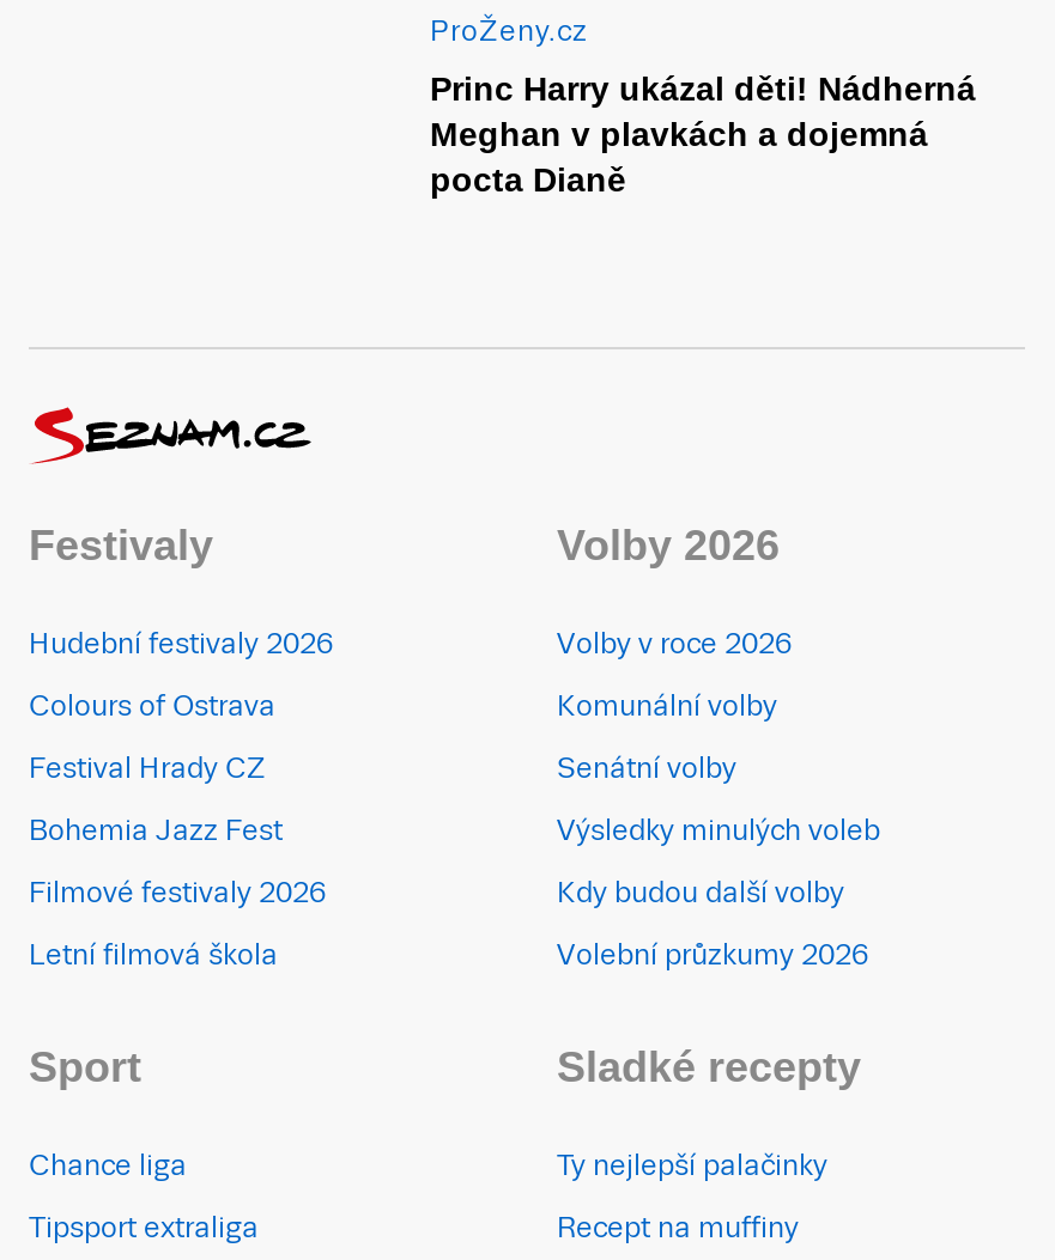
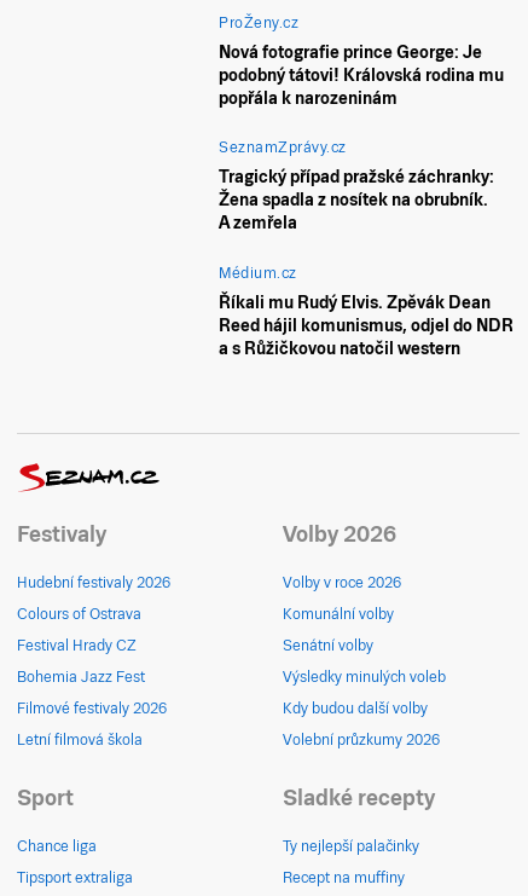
- Princ Harry ukázal děti! Nádherná
- Meghan v plavkách a dojemná
- pocta Dianě
+ Nová fotografie prince George: Je
+ podobný tátovi! Královská rodina mu
+ popřála k narozeninám
+ SeznamZprávy.cz
+ Tragický případ pražské záchranky:
+ Žena spadla z nosítek na obrubník.
+ A zemřela
+ Médium.cz
+ Říkali mu Rudý Elvis. Zpěvák Dean
+ Reed hájil komunismus, odjel do NDR
+ a s Růžičkovou natočil western
